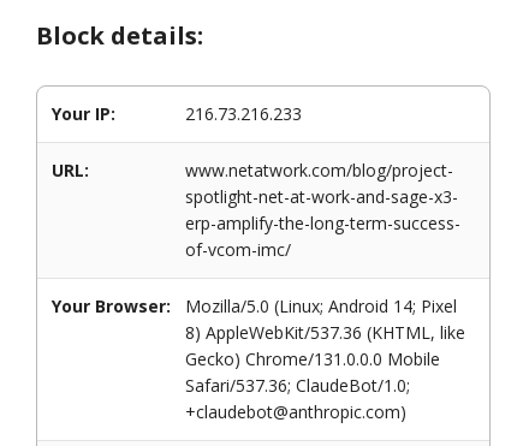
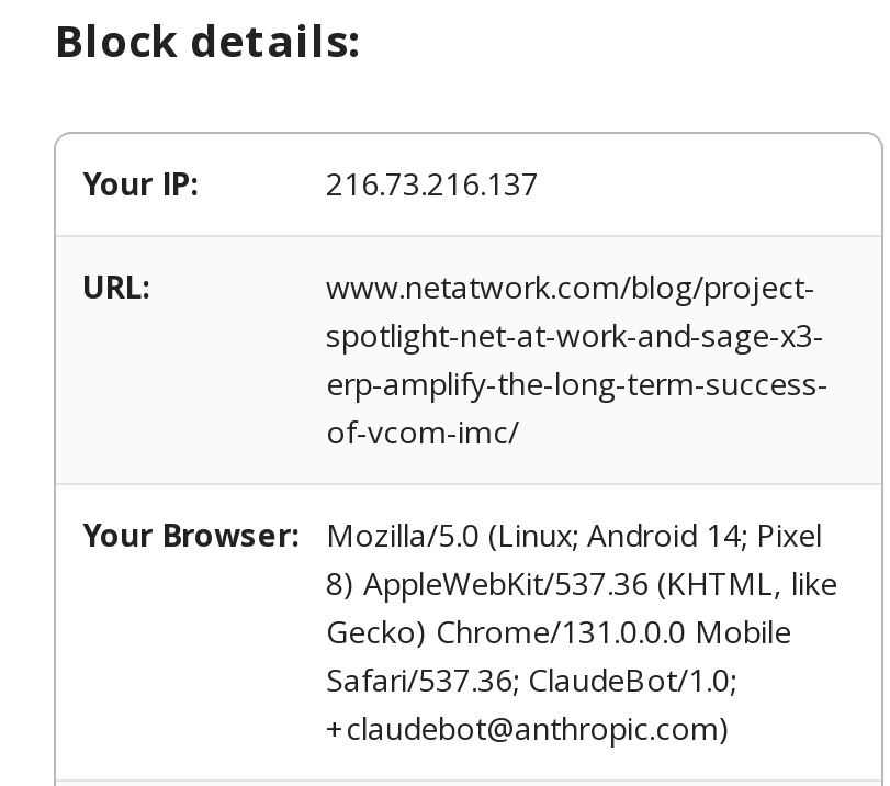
- 216.73.216.233
+ 216.73.216.137
